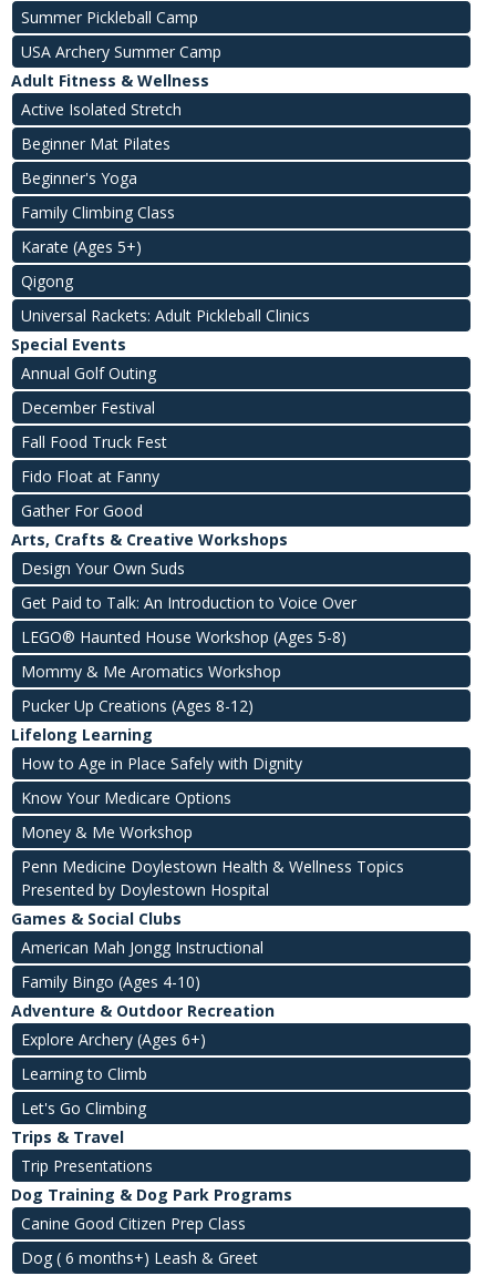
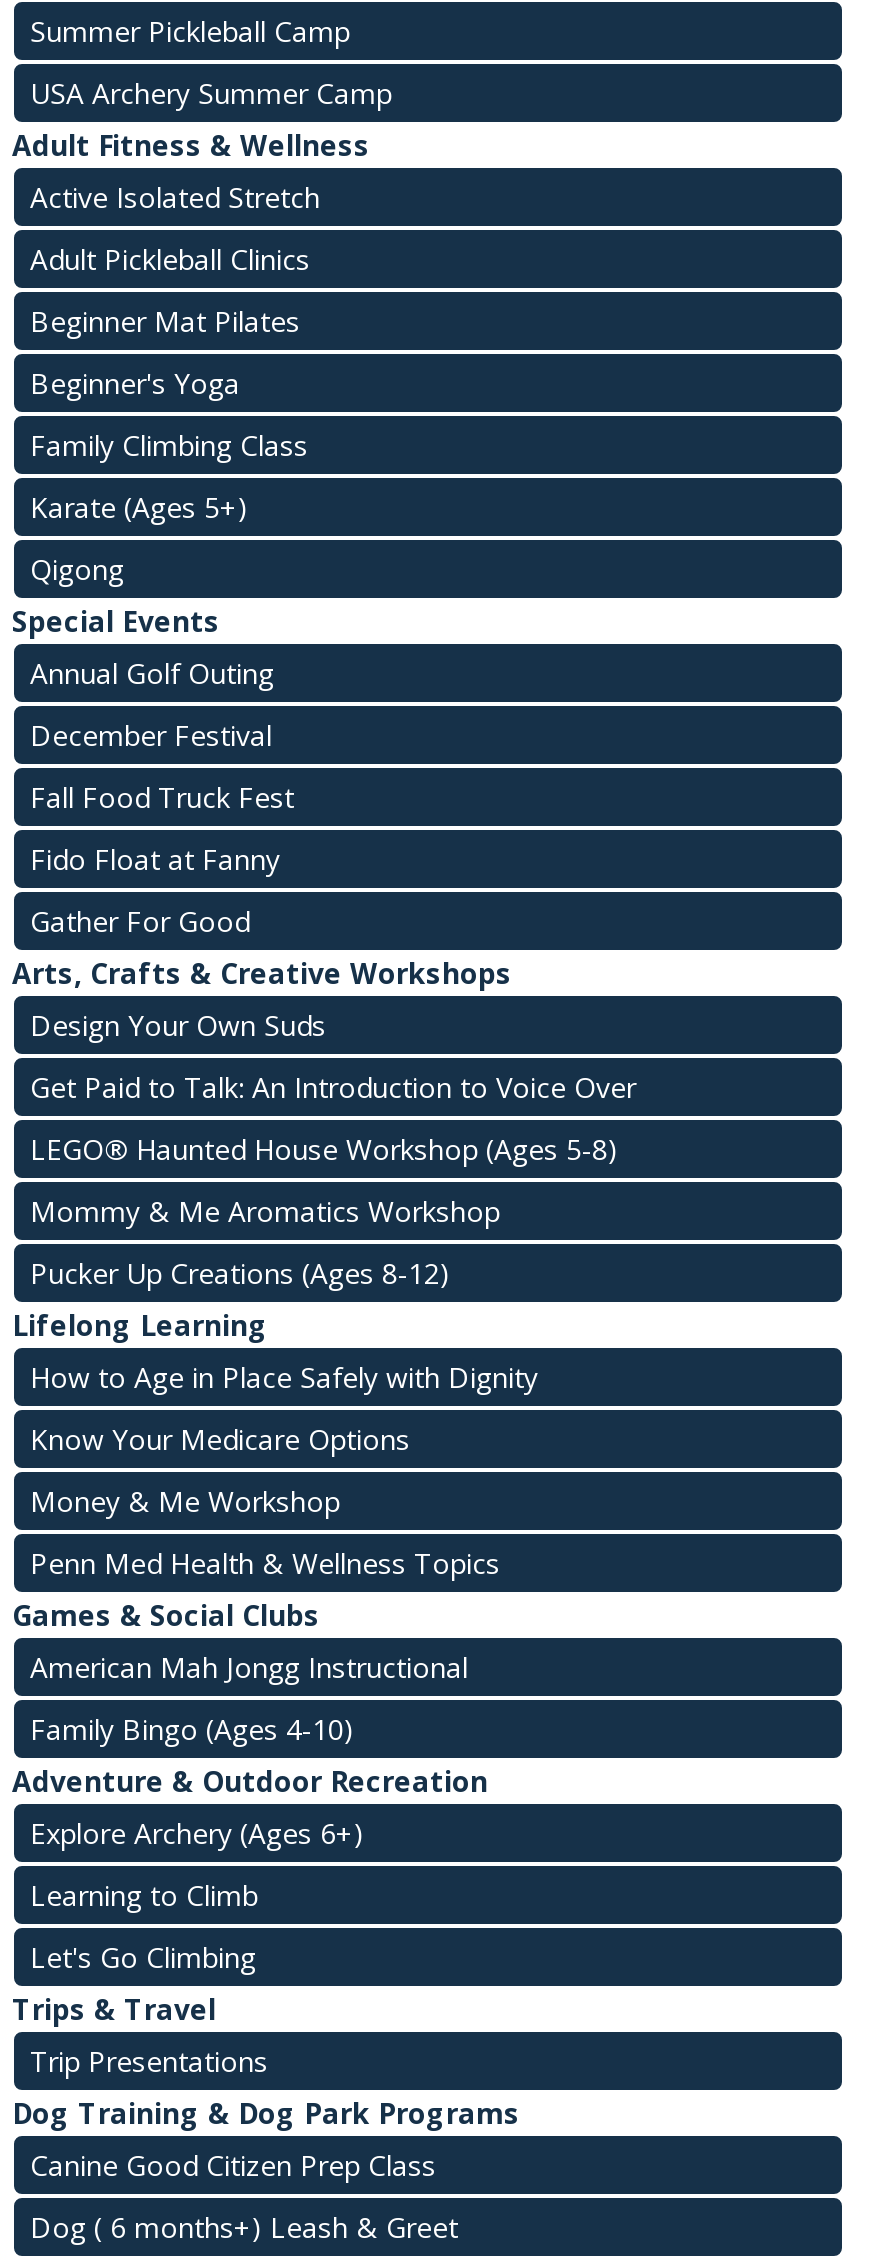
+ Adult Pickleball Clinics

moved down: Beginner Mat Pilates | Beginner's Yoga | Family Climbing Class | Karate (Ages 5+) | Qigong

- Universal Rackets: Adult Pickleball Clinics

- Penn Medicine Doylestown Health & Wellness Topics
- Presented by Doylestown Hospital
+ Penn Med Health & Wellness Topics
